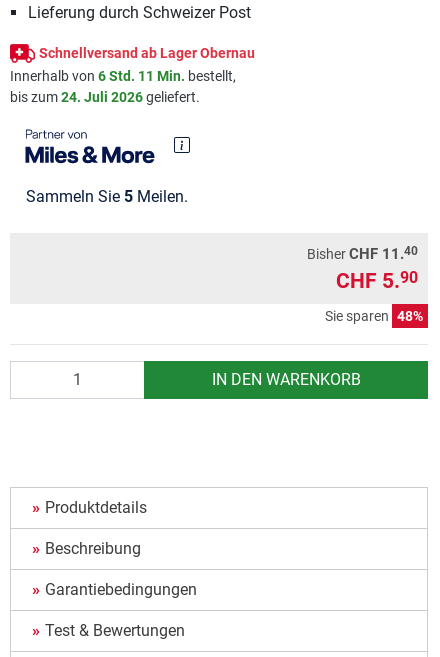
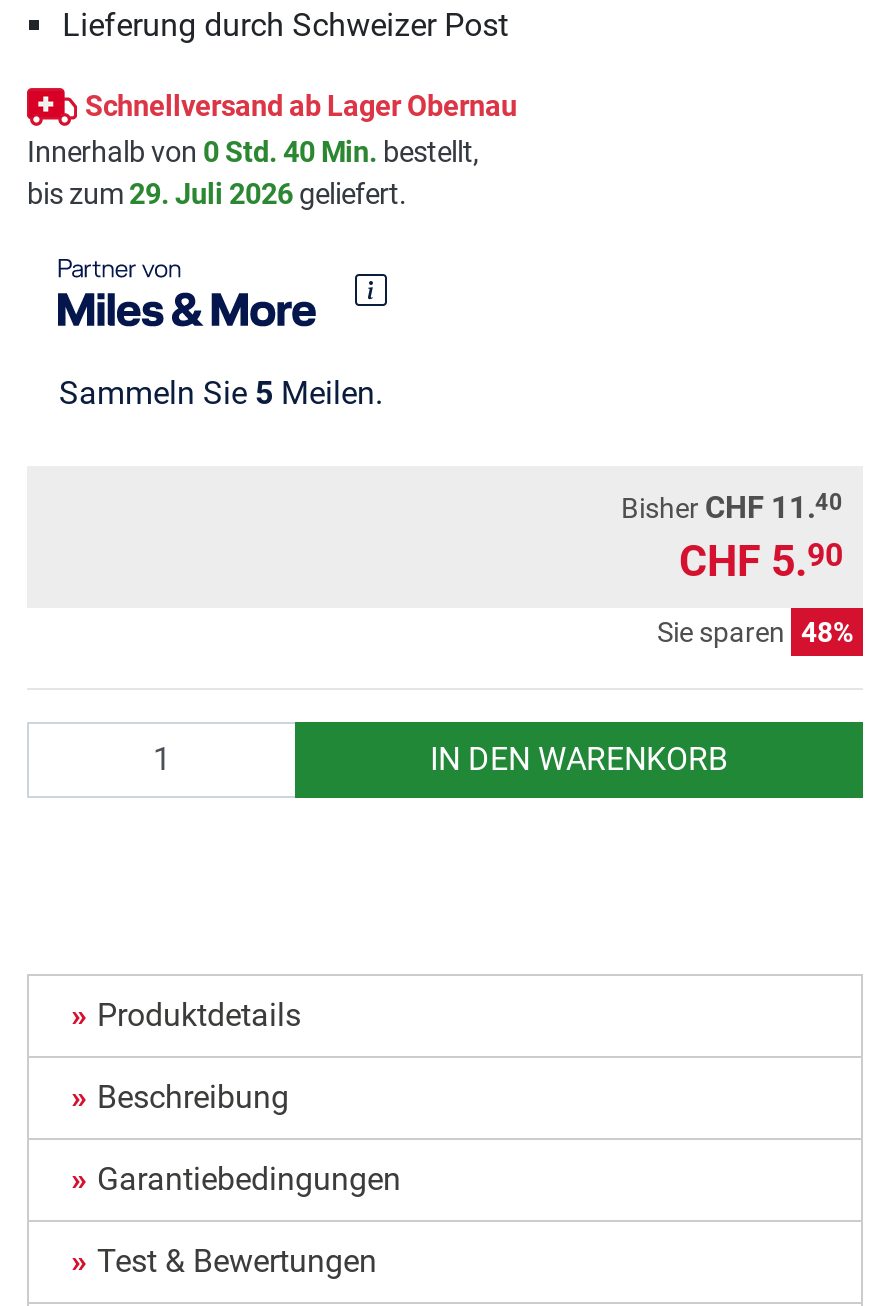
- Innerhalb von 6 Std. 11 Min. bestellt,
+ Innerhalb von 0 Std. 40 Min. bestellt,

- bis zum 24. Juli 2026 geliefert.
+ bis zum 29. Juli 2026 geliefert.
